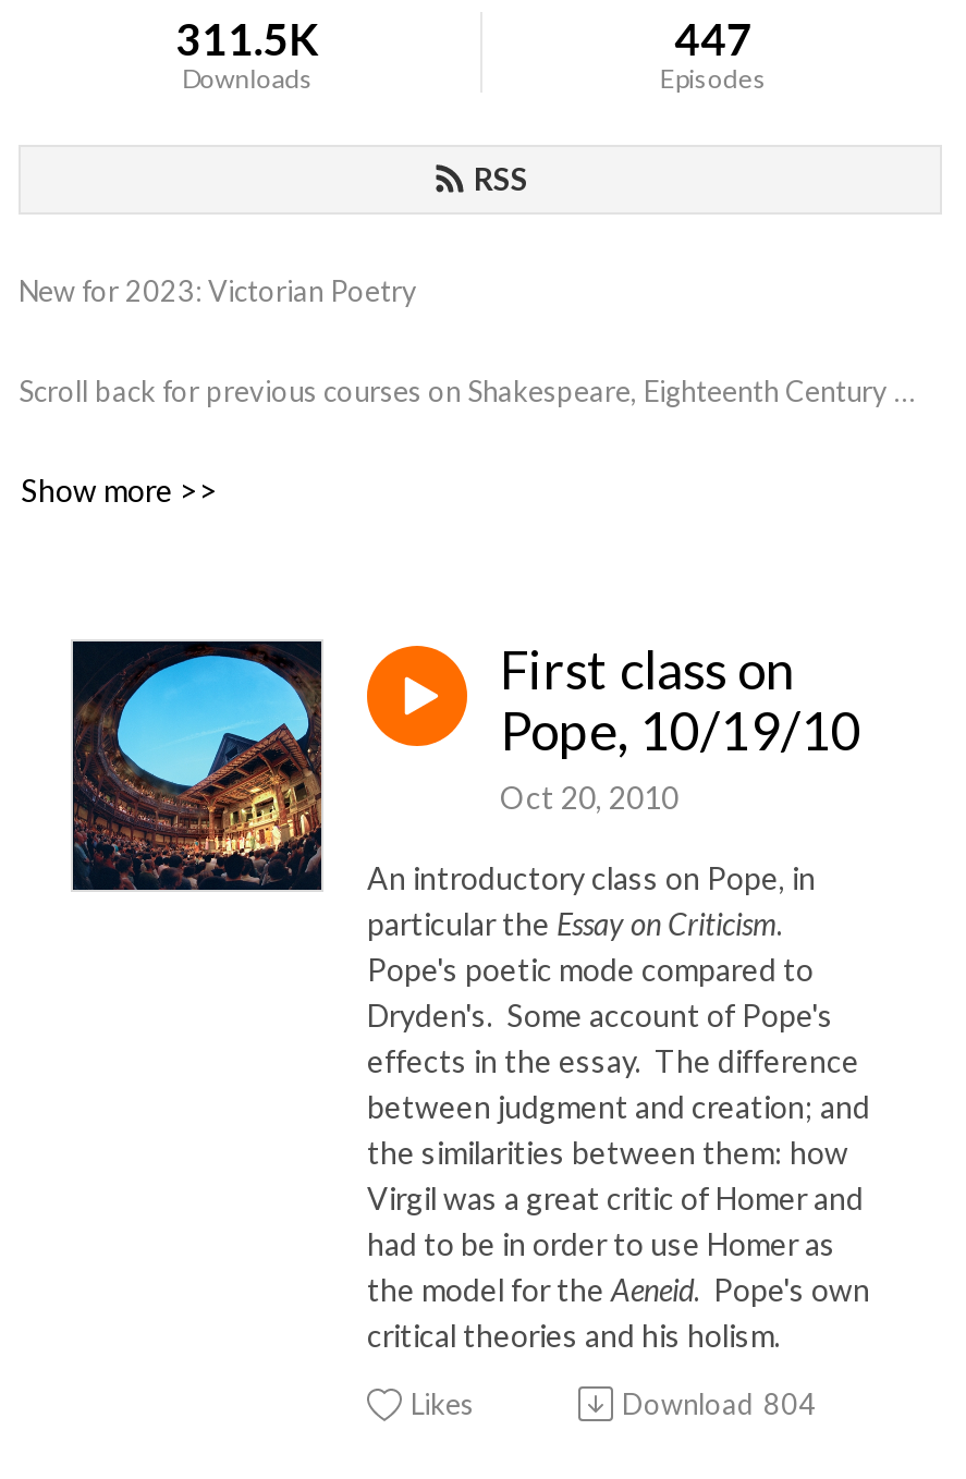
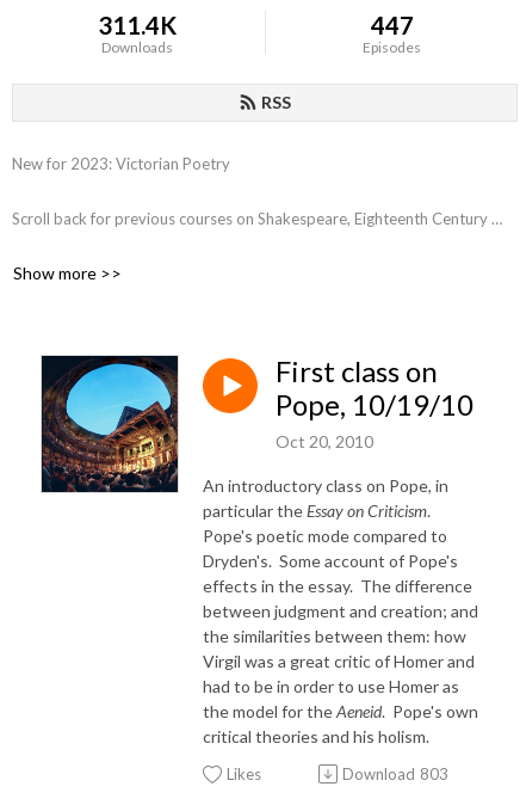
- 311.5K
+ 311.4K

- Download 804
+ Download 803
